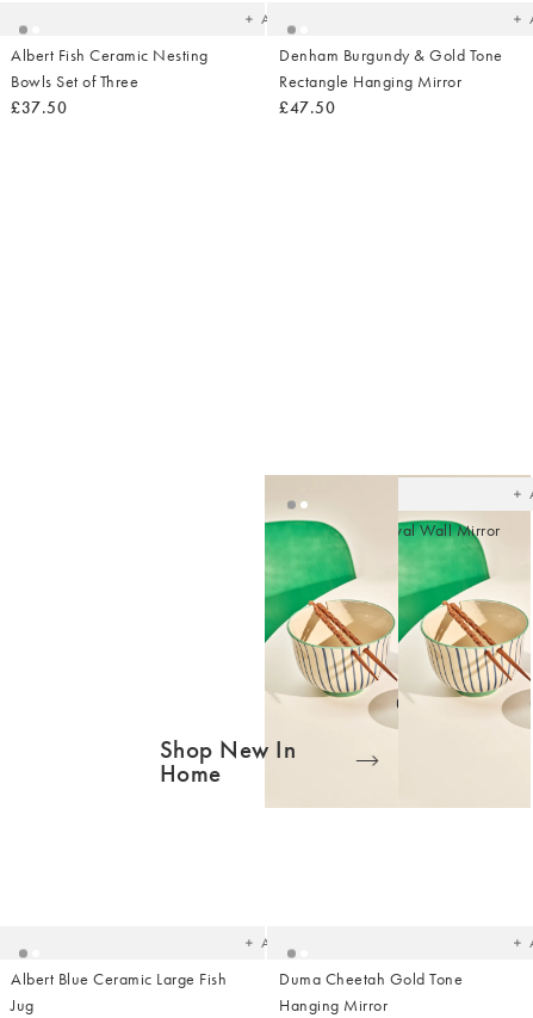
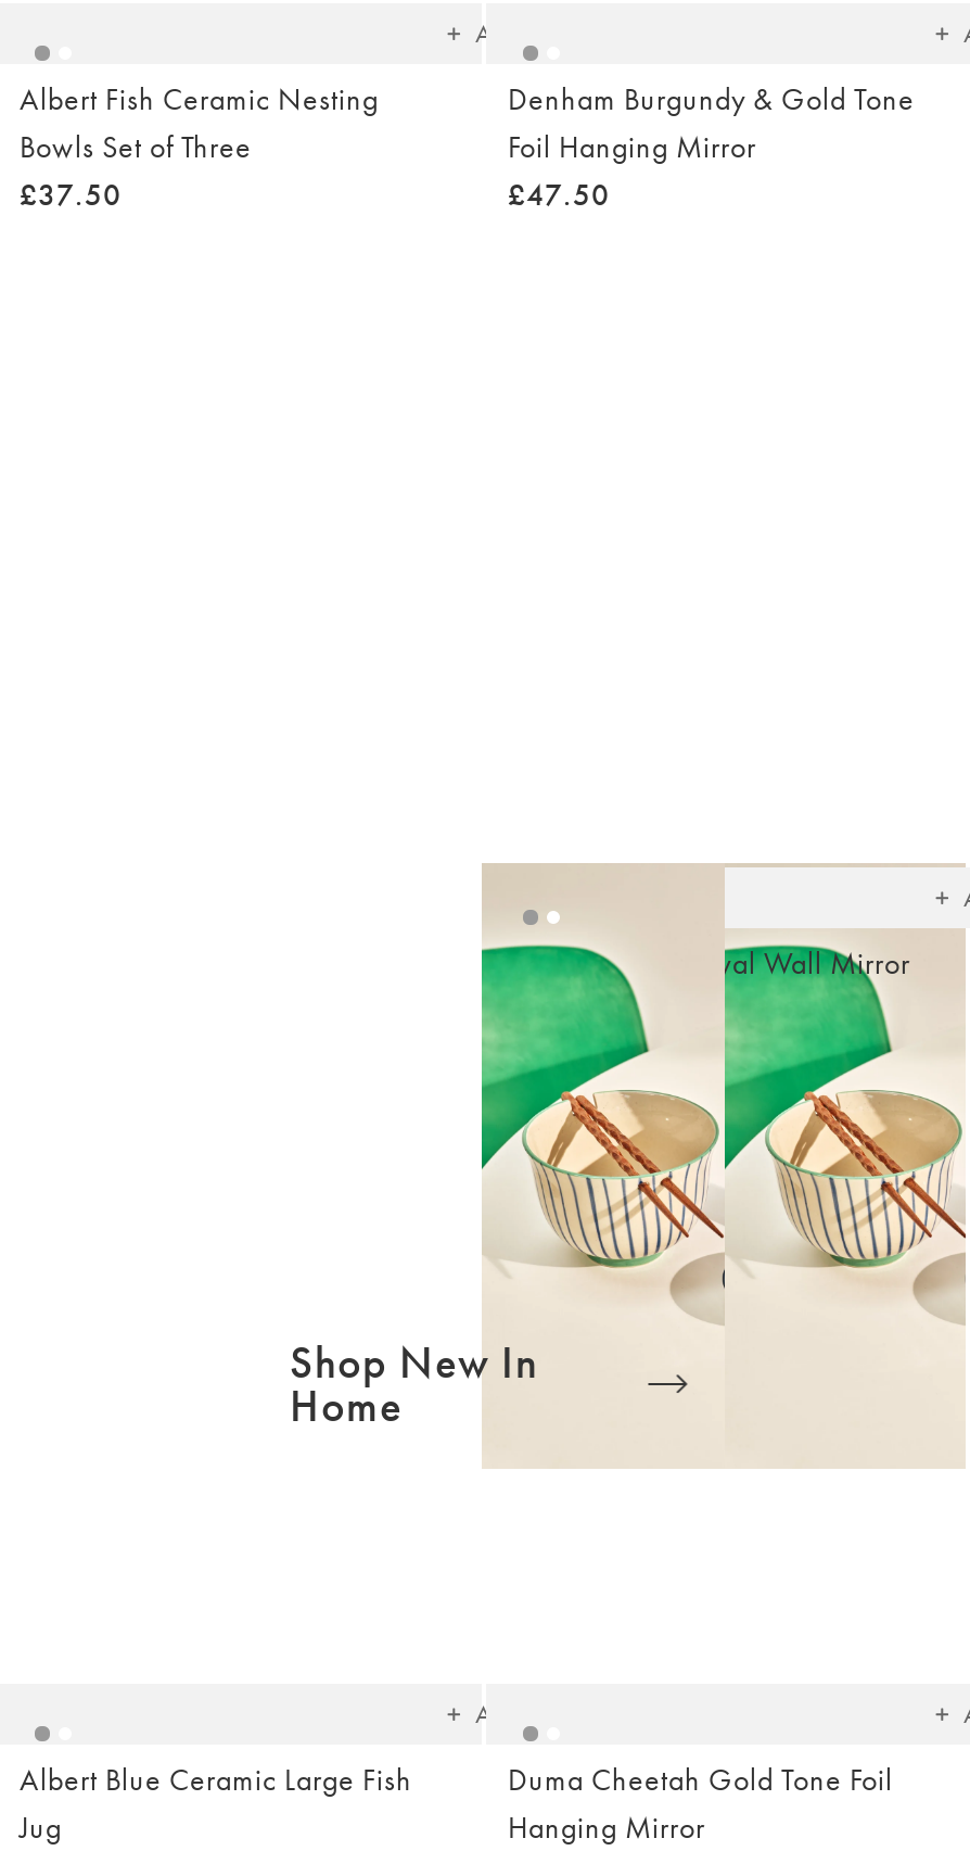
- Rectangle Hanging Mirror
+ Foil Hanging Mirror

- Duma Cheetah Gold Tone
+ Duma Cheetah Gold Tone Foil
